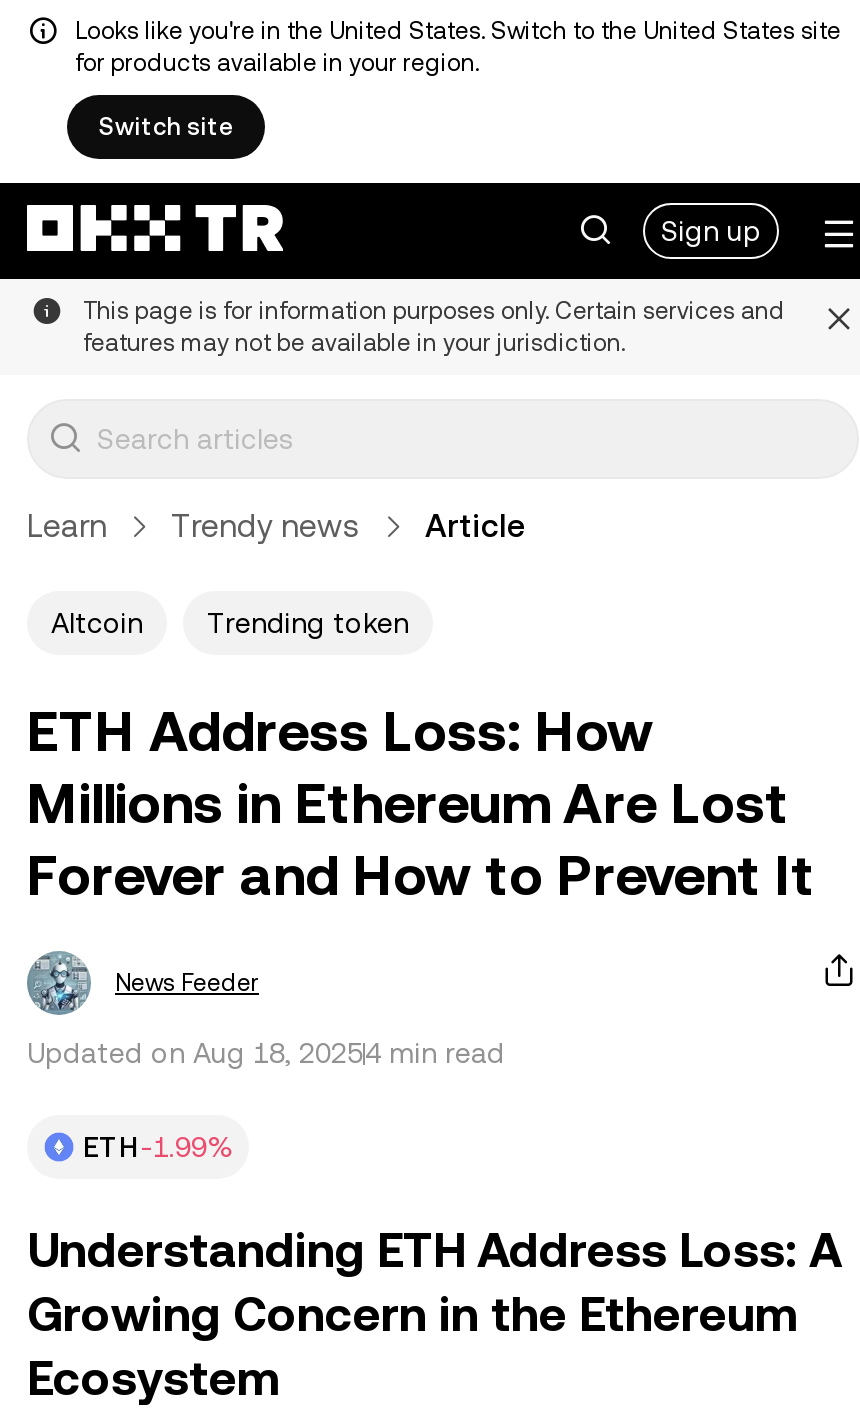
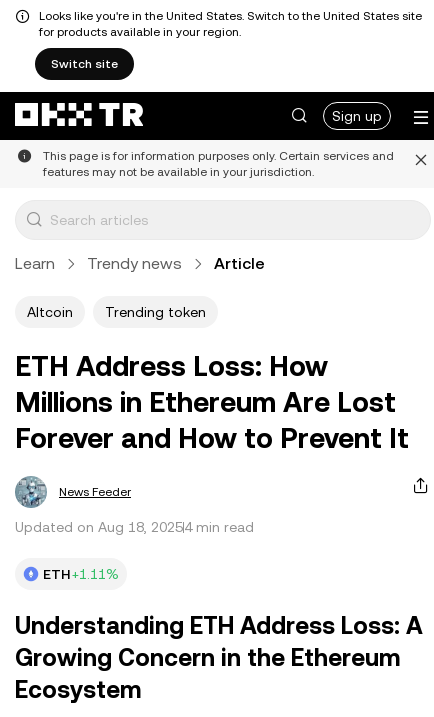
- ETH -1.99%
+ ETH +1.11%
